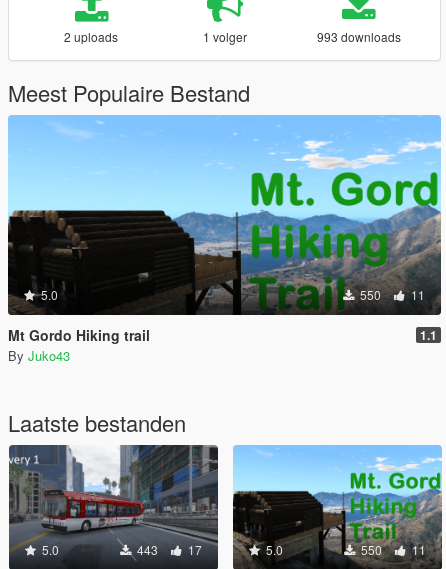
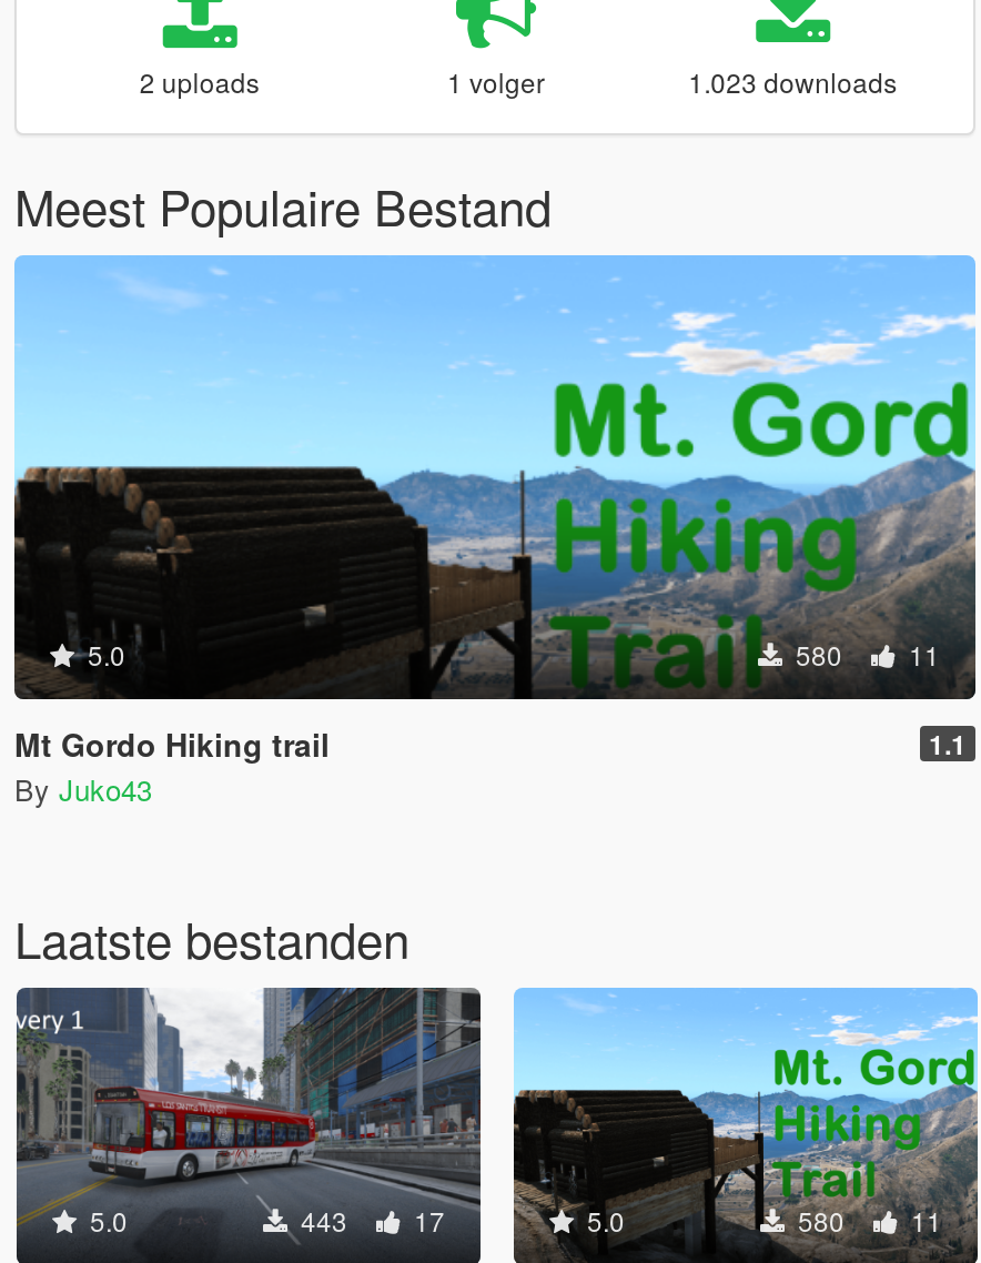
- 993 downloads
+ 1.023 downloads

- 550 11
+ 580 11

- 550 11
+ 580 11
